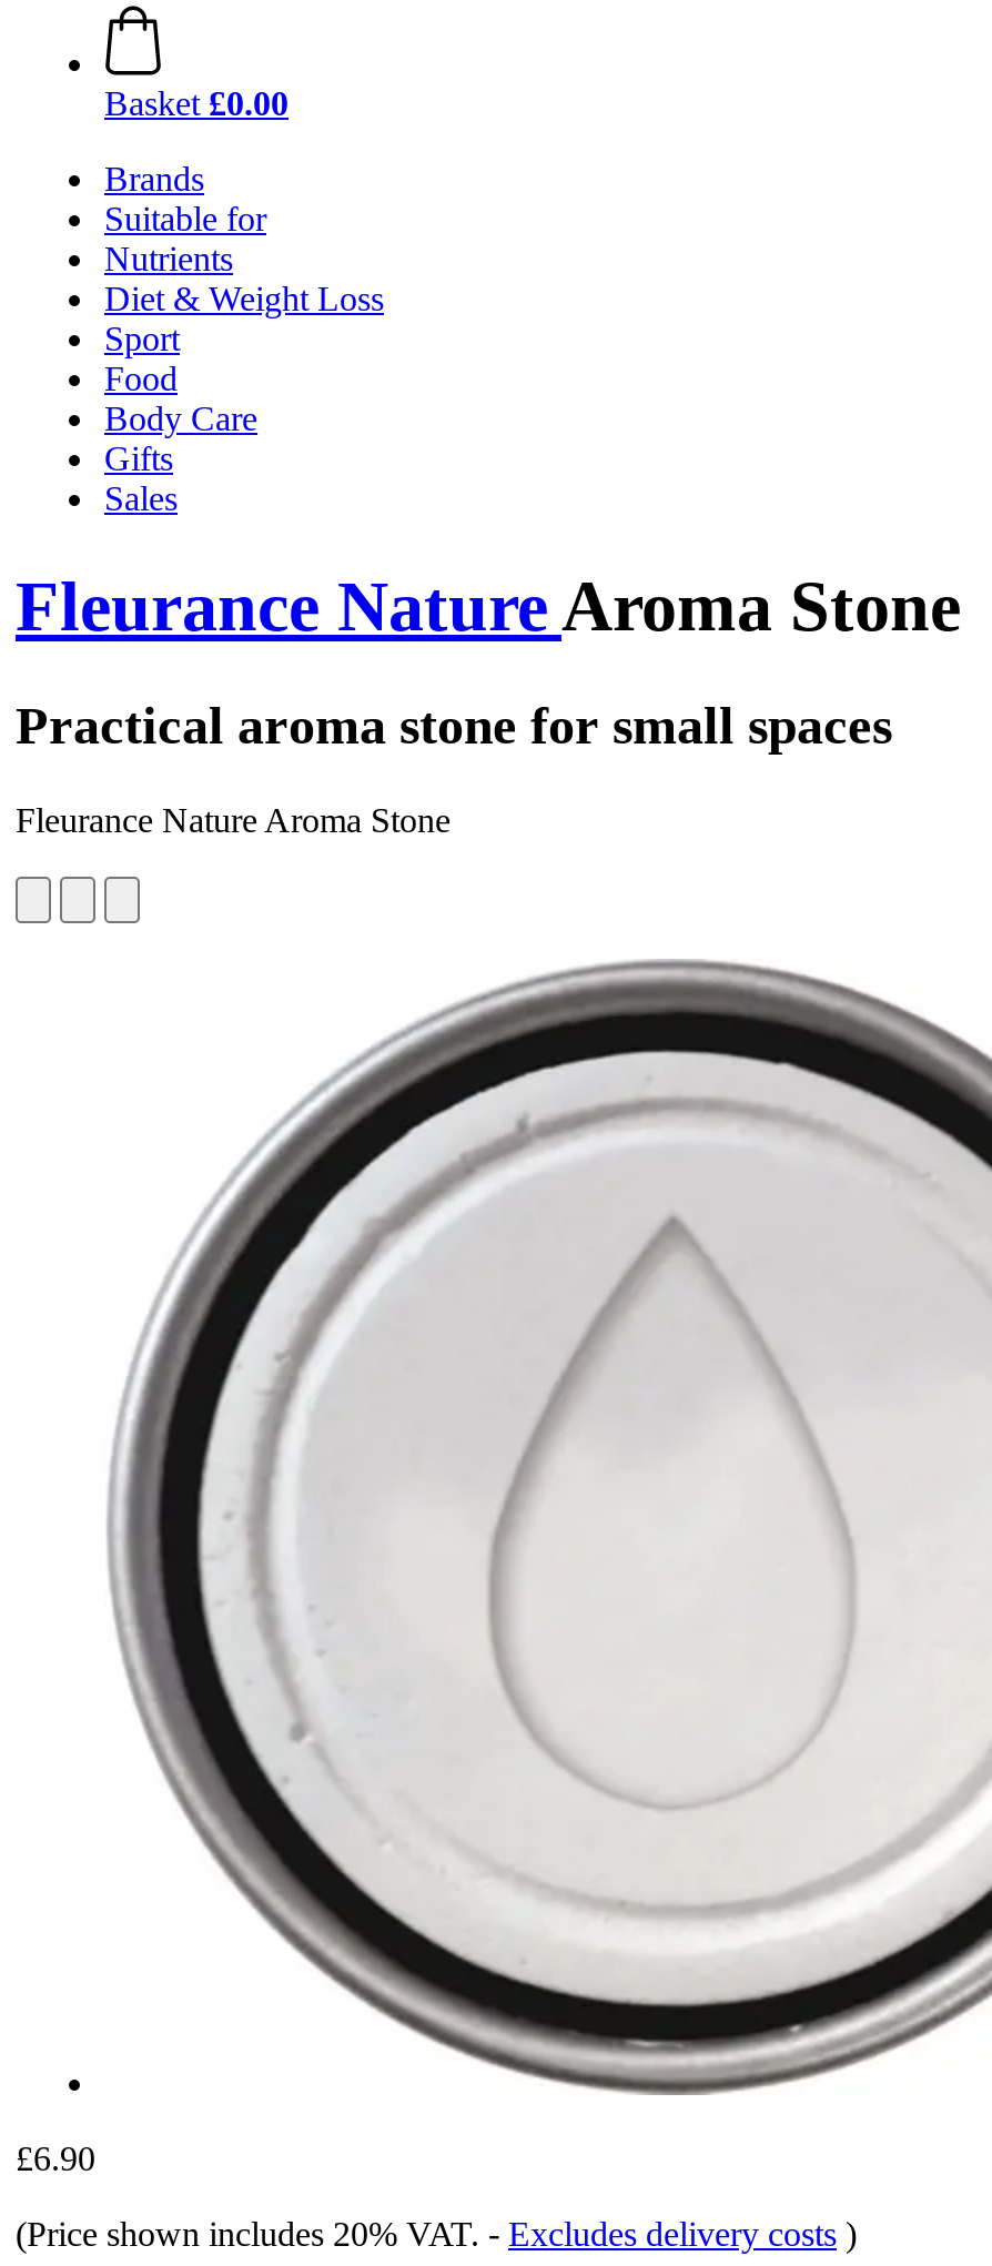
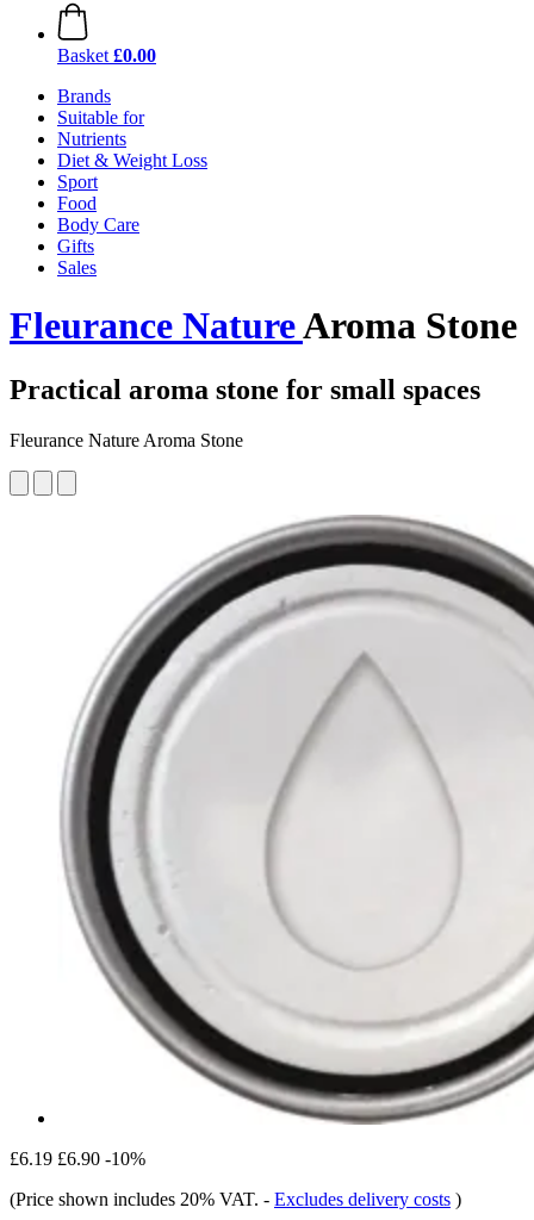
- £6.90
+ £6.19 £6.90 -10%
